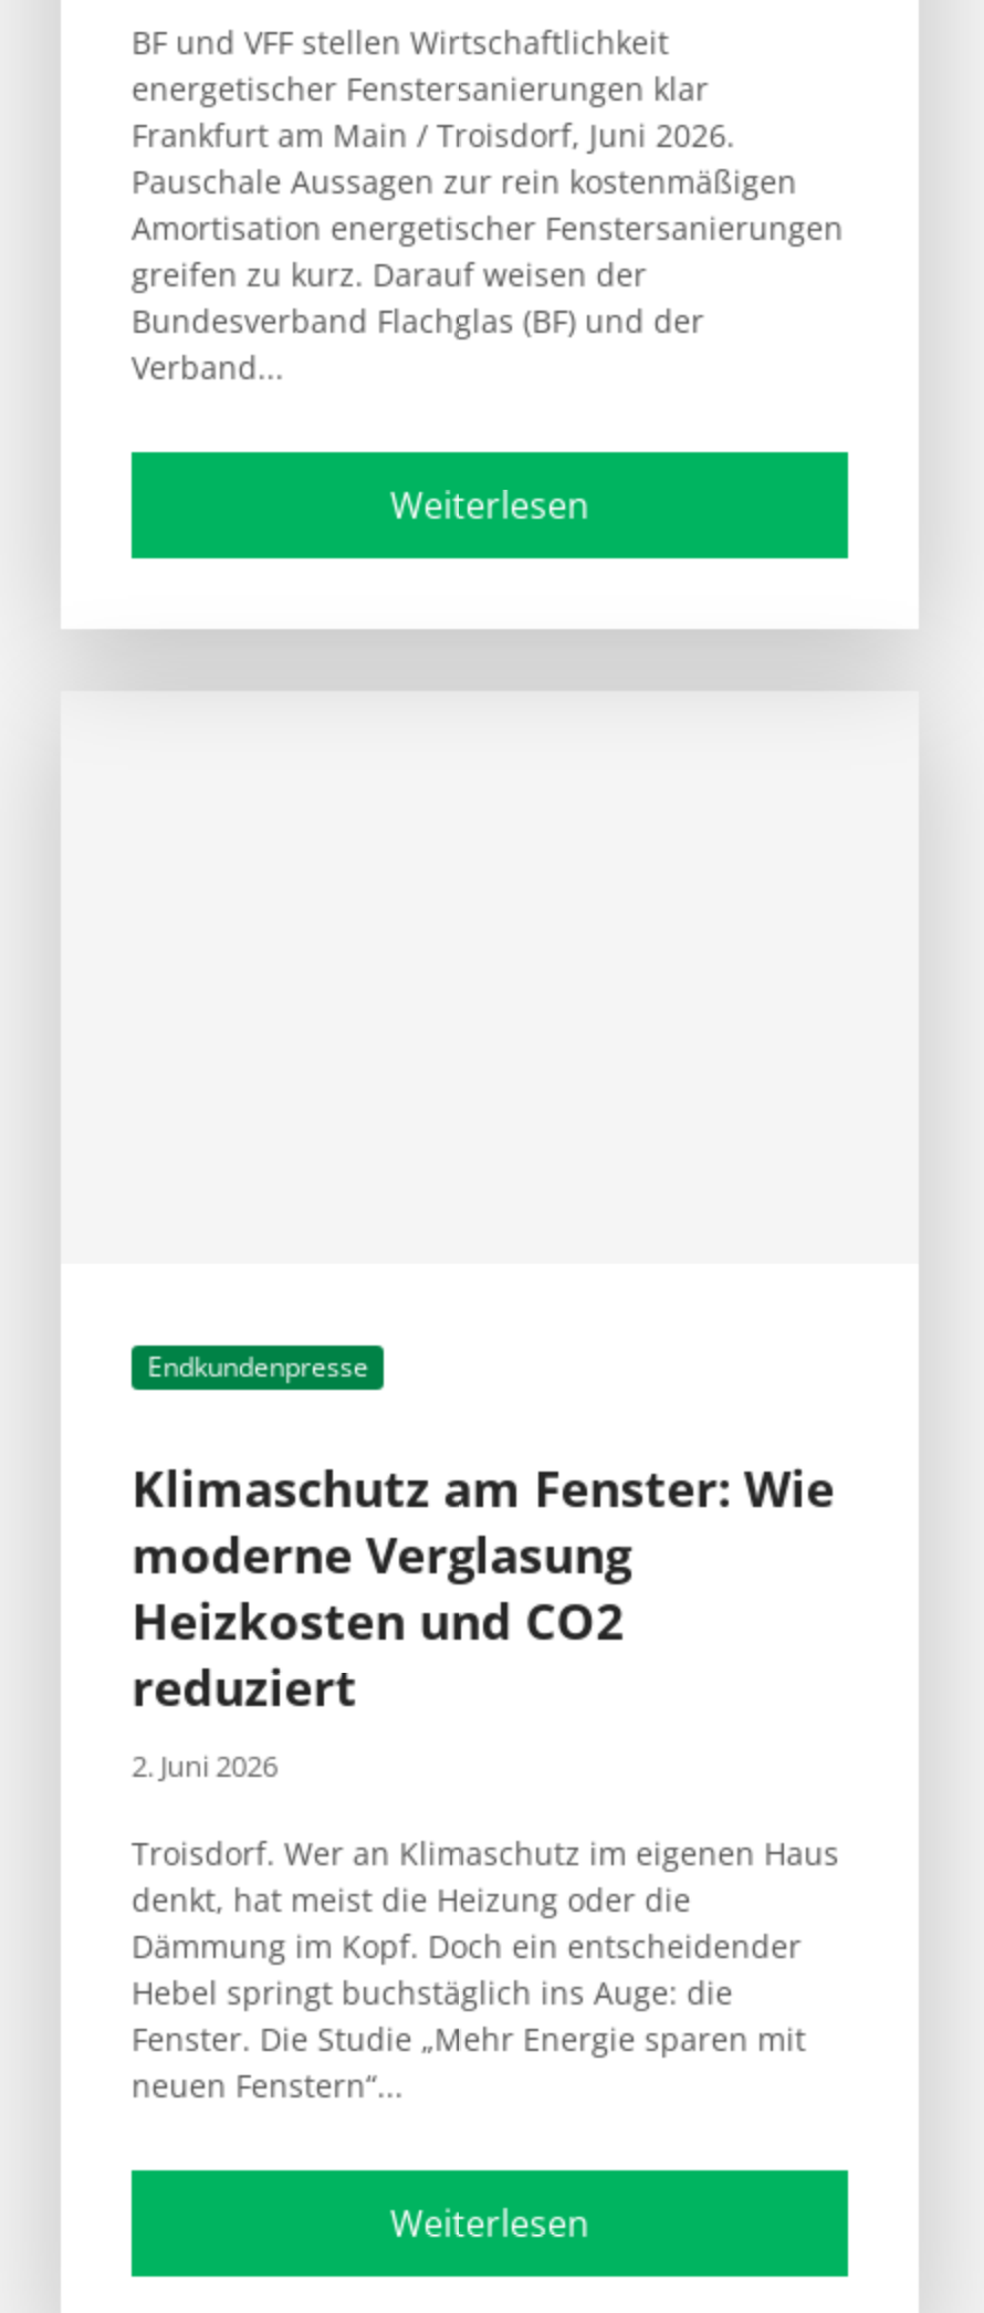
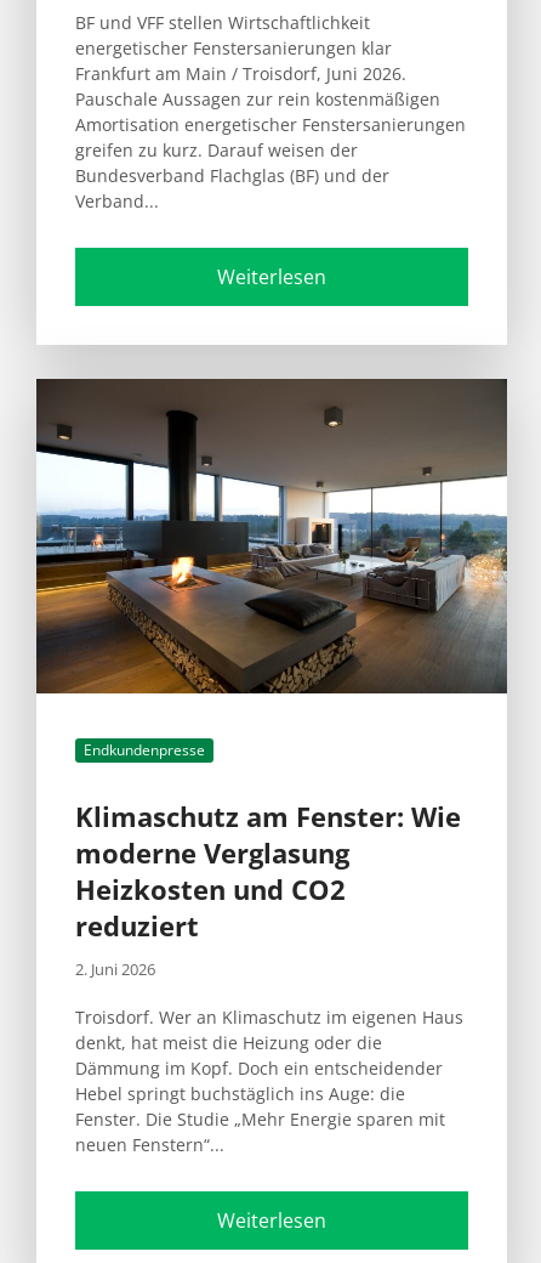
+ [image]
